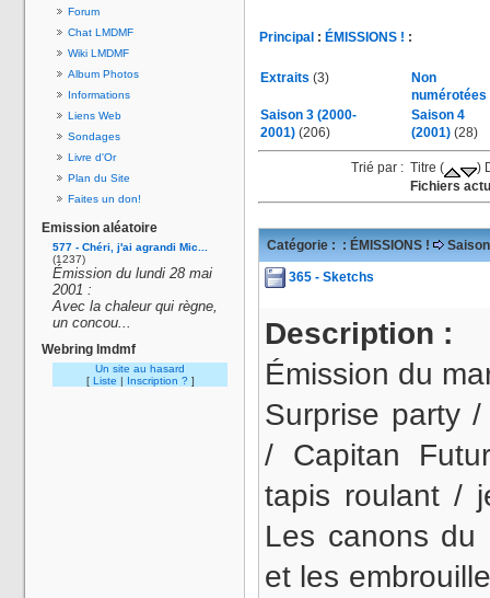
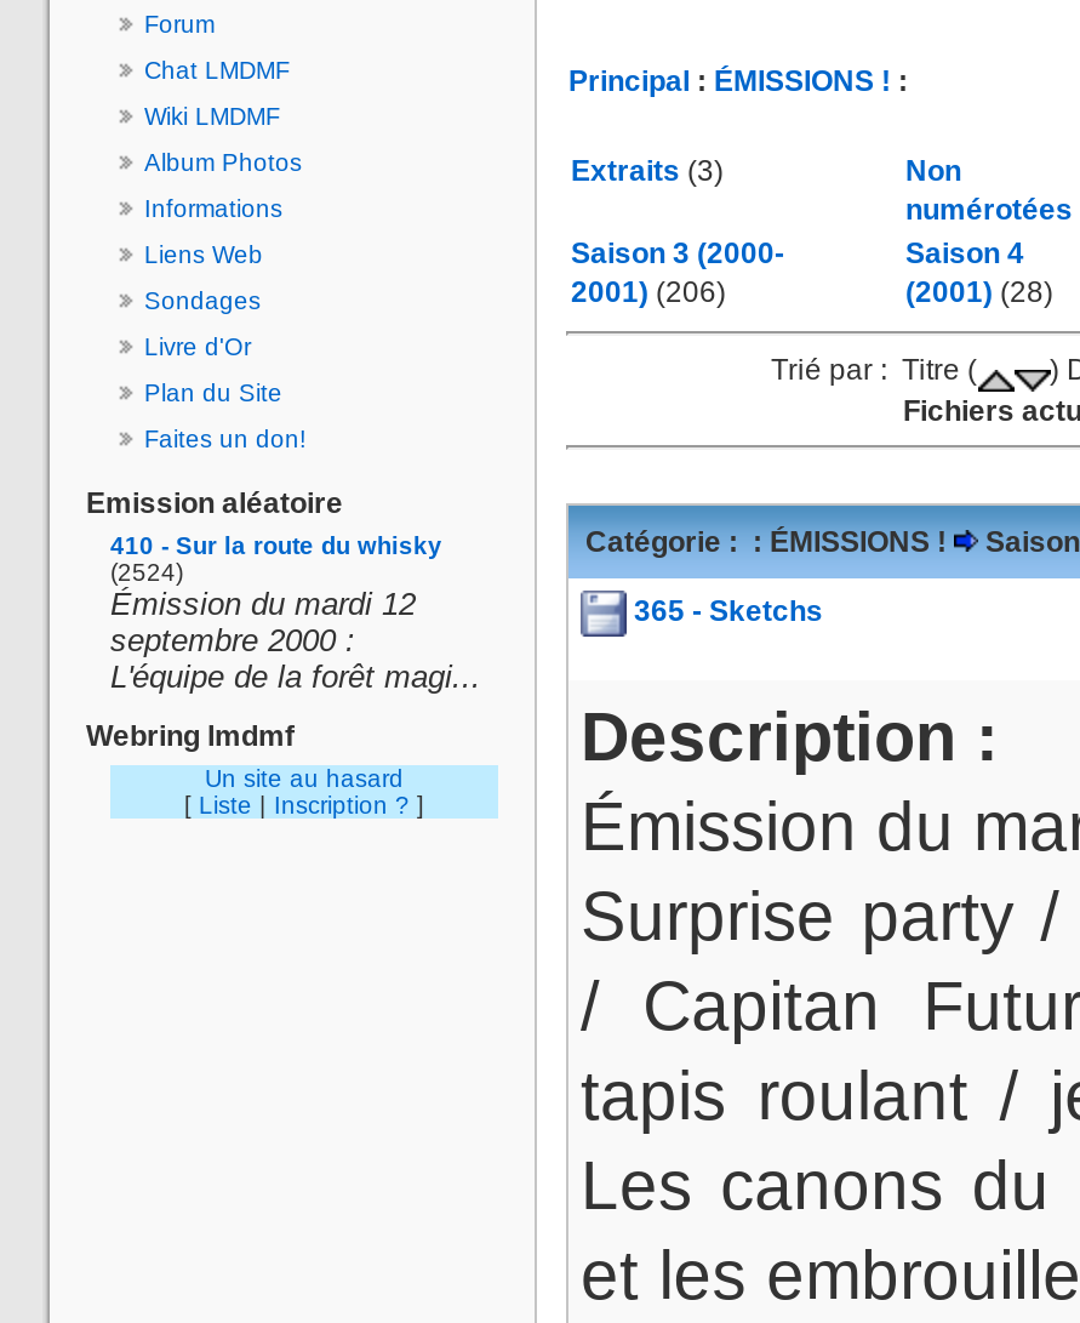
- 577 - Chéri, j'ai agrandi Mic...
- (1237)
- Émission du lundi 28 mai
- 2001 :
- Avec la chaleur qui règne,
- un concou...
+ 410 - Sur la route du whisky
+ (2524)
+ Émission du mardi 12
+ septembre 2000 :
+ L'équipe de la forêt magi...
